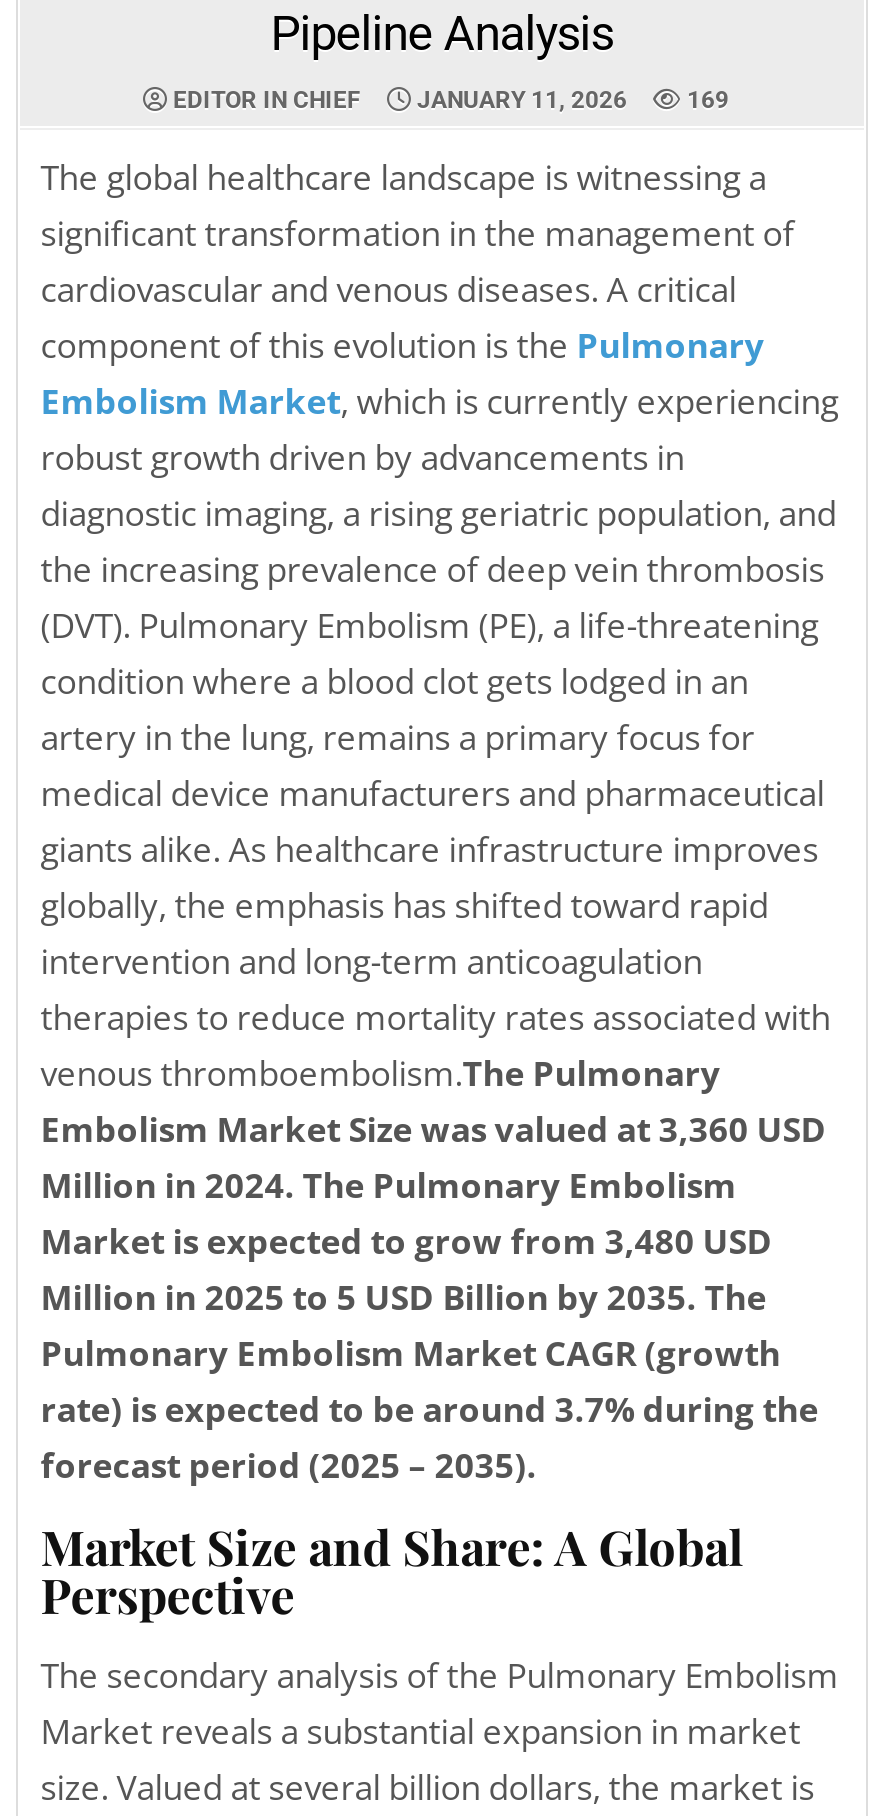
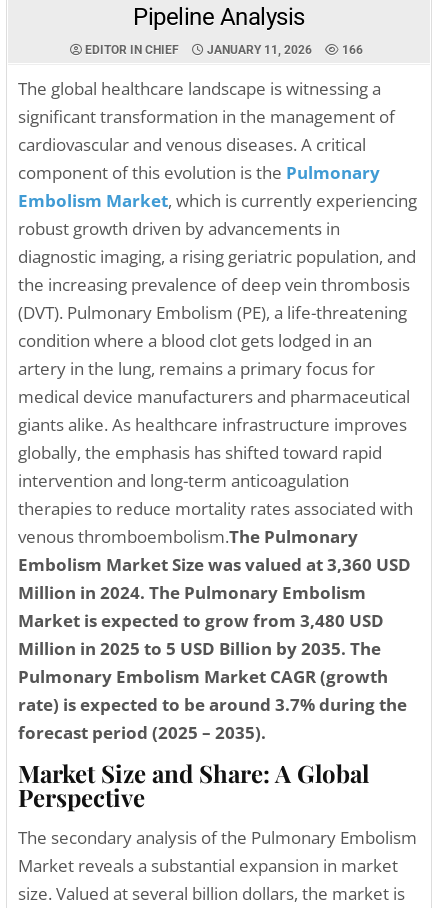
- 169
+ 166
